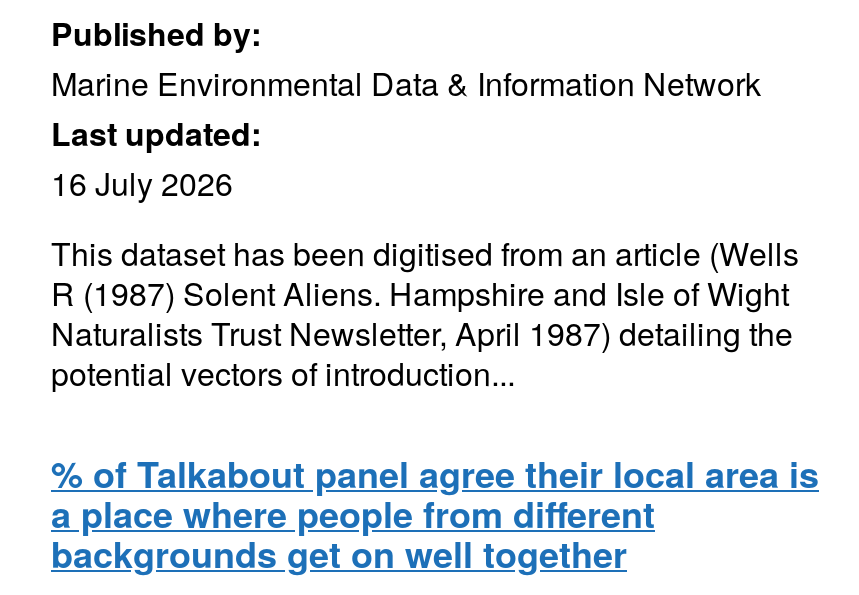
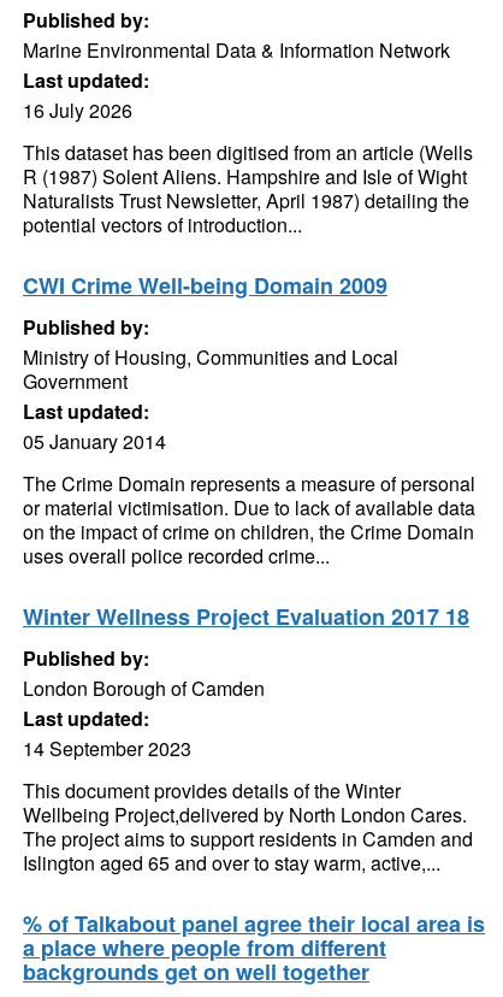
+ CWI Crime Well-being Domain 2009
+ Published by:
+ Ministry of Housing, Communities and Local
+ Government
+ Last updated:
+ 05 January 2014
+ The Crime Domain represents a measure of personal
+ or material victimisation. Due to lack of available data
+ on the impact of crime on children, the Crime Domain
+ uses overall police recorded crime...
+ Winter Wellness Project Evaluation 2017 18
+ Published by:
+ London Borough of Camden
+ Last updated:
+ 14 September 2023
+ This document provides details of the Winter
+ Wellbeing Project,delivered by North London Cares.
+ The project aims to support residents in Camden and
+ Islington aged 65 and over to stay warm, active,...
